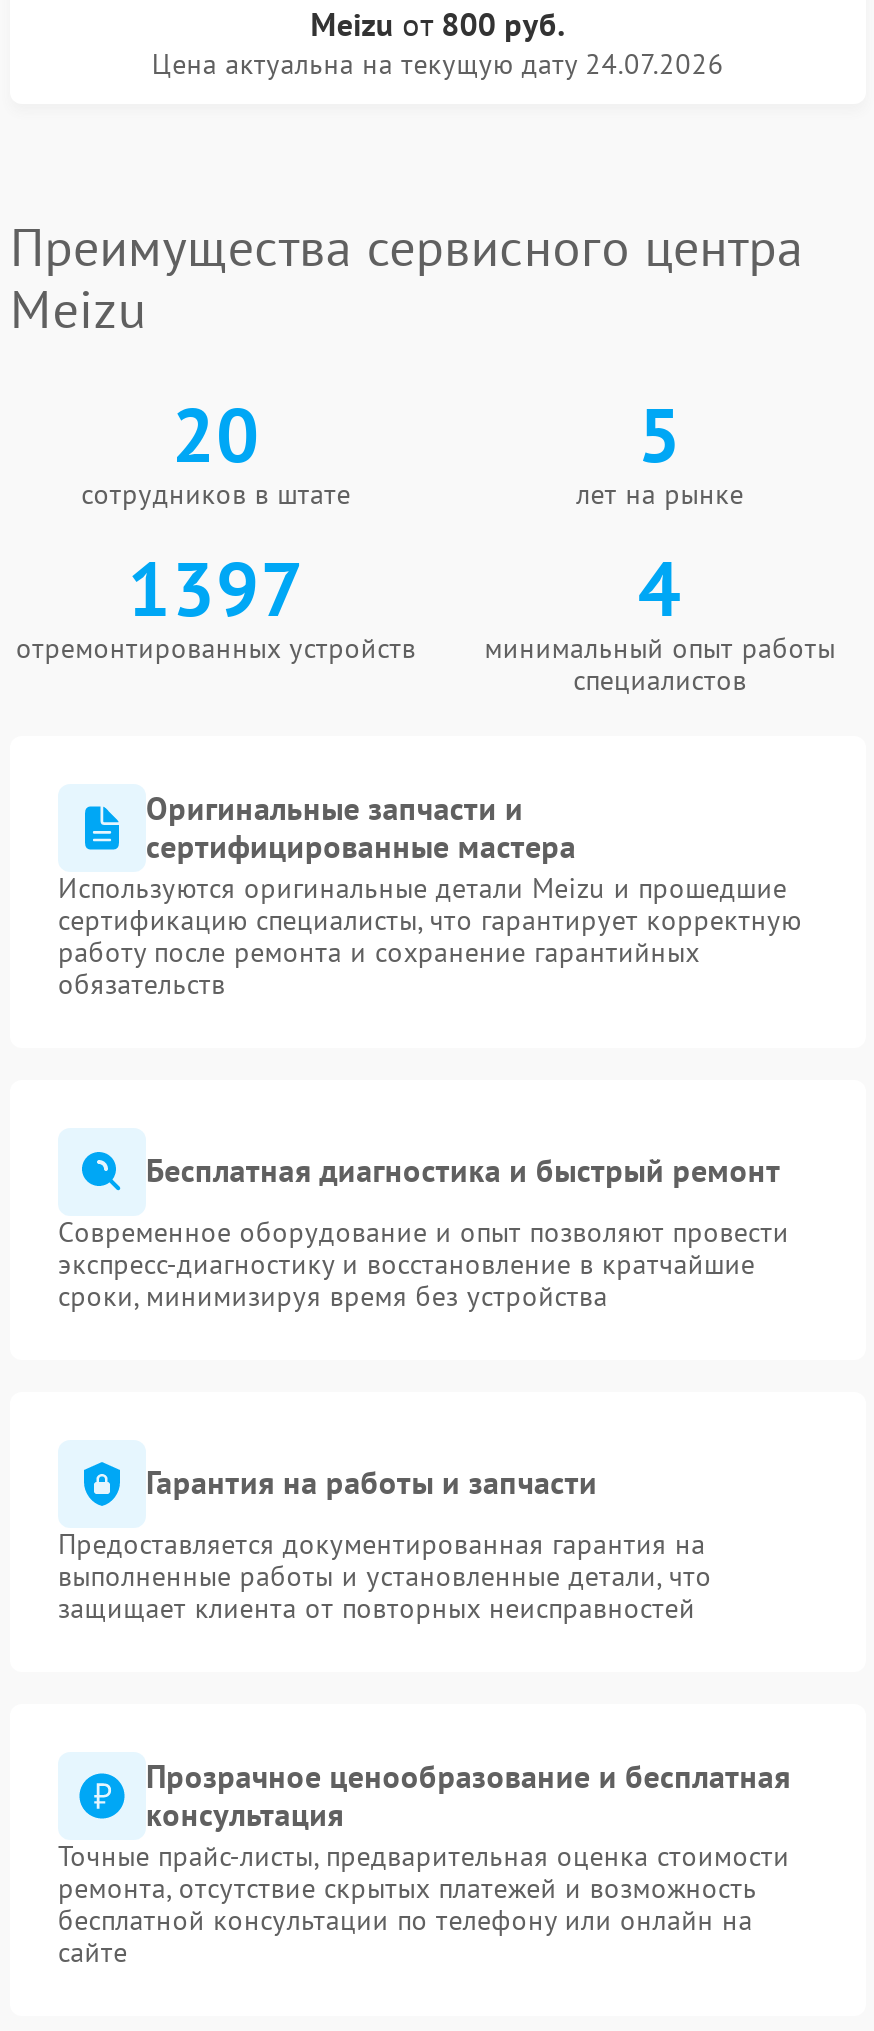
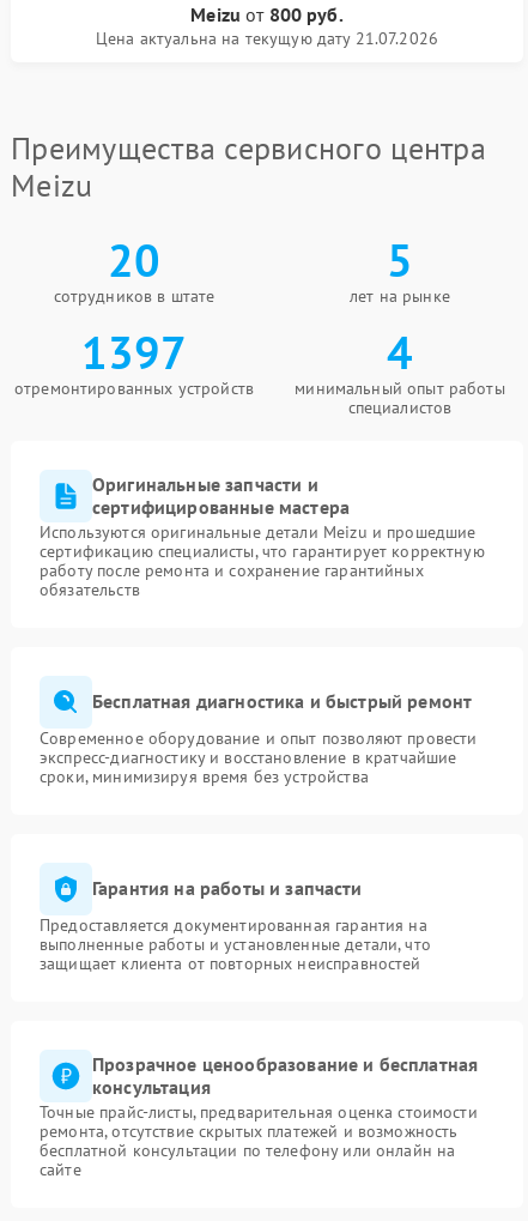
- Цена актуальна на текущую дату 24.07.2026
+ Цена актуальна на текущую дату 21.07.2026
